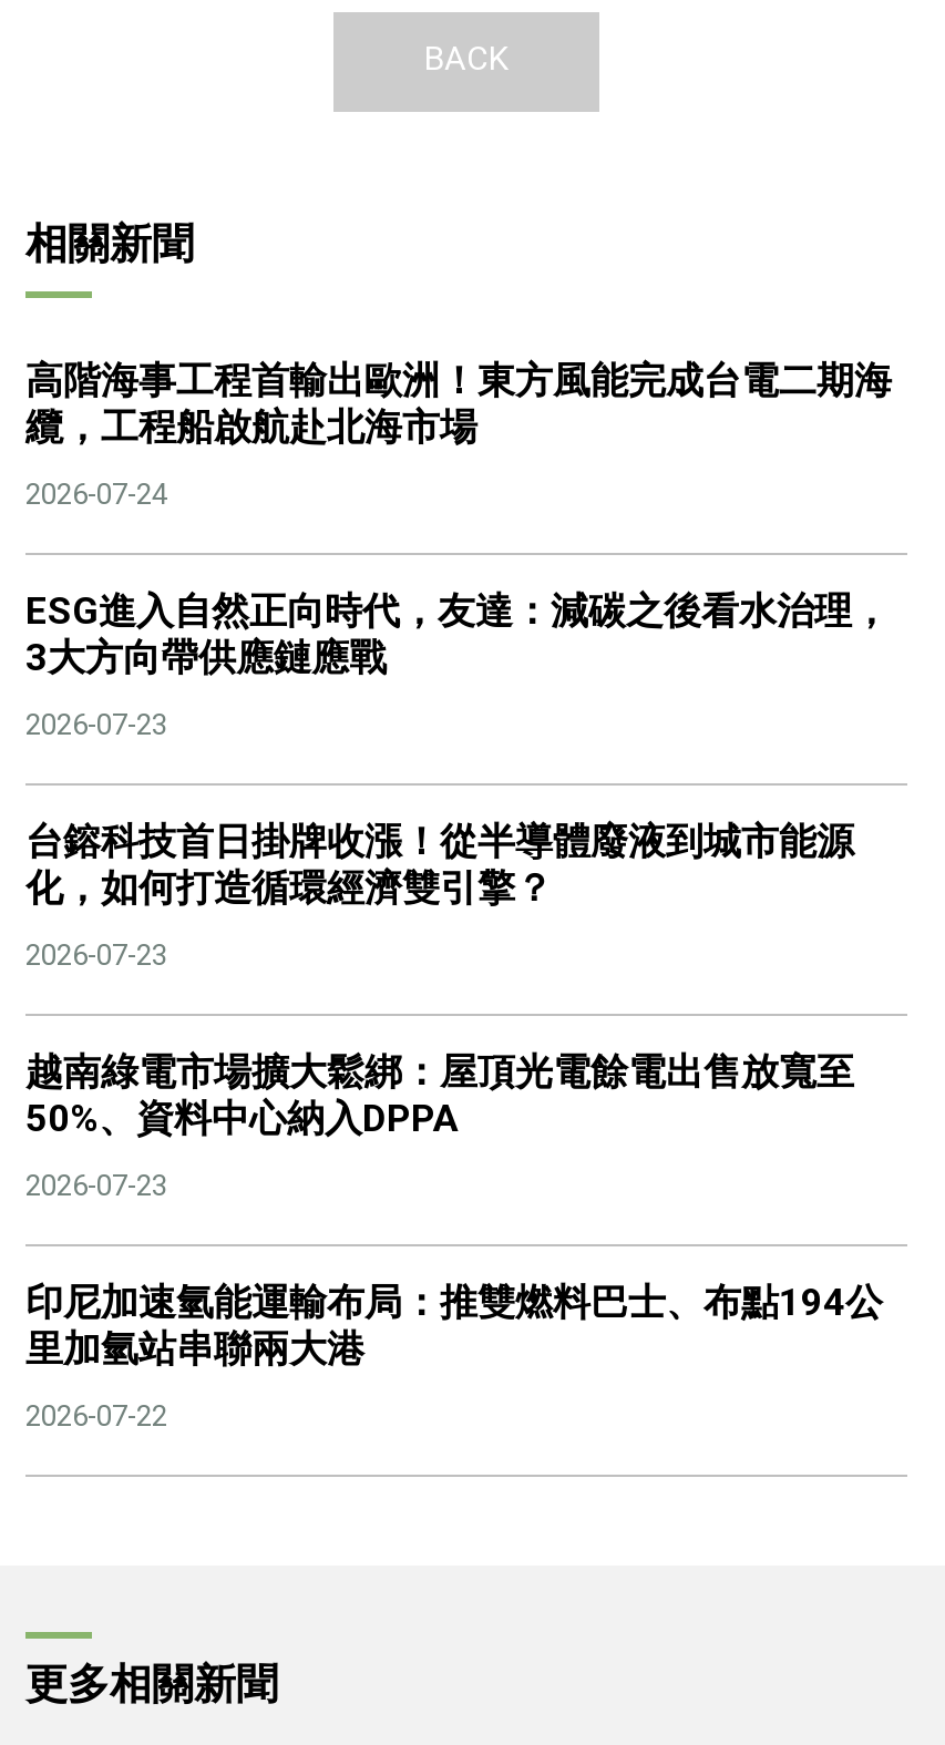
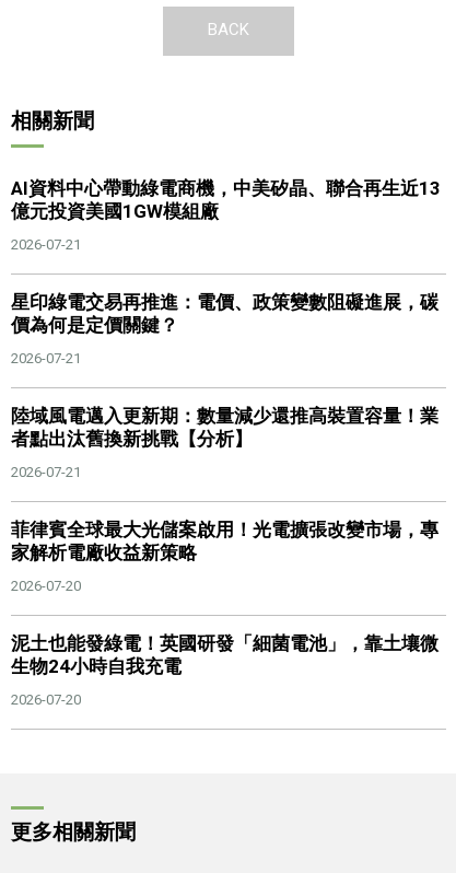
- 高階海事工程首輸出歐洲！東方風能完成台電二期海
- 纜，工程船啟航赴北海市場
+ AI資料中心帶動綠電商機，中美矽晶、聯合再生近13
+ 億元投資美國1GW模組廠

- 2026-07-24
+ 2026-07-21

- ESG進入自然正向時代，友達：減碳之後看水治理，
- 3大方向帶供應鏈應戰
+ 星印綠電交易再推進：電價、政策變數阻礙進展，碳
+ 價為何是定價關鍵？

- 2026-07-23
+ 2026-07-21

- 台鎔科技首日掛牌收漲！從半導體廢液到城市能源
- 化，如何打造循環經濟雙引擎？
+ 陸域風電邁入更新期：數量減少還推高裝置容量！業
+ 者點出汰舊換新挑戰【分析】

- 2026-07-23
+ 2026-07-21

- 越南綠電市場擴大鬆綁：屋頂光電餘電出售放寬至
- 50%、資料中心納入DPPA
+ 菲律賓全球最大光儲案啟用！光電擴張改變市場，專
+ 家解析電廠收益新策略

- 2026-07-23
+ 2026-07-20

- 印尼加速氫能運輸布局：推雙燃料巴士、布點194公
- 里加氫站串聯兩大港
+ 泥土也能發綠電！英國研發「細菌電池」，靠土壤微
+ 生物24小時自我充電

- 2026-07-22
+ 2026-07-20
